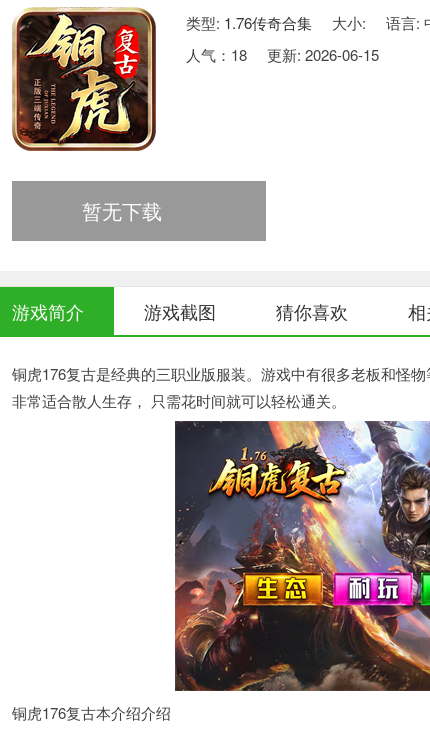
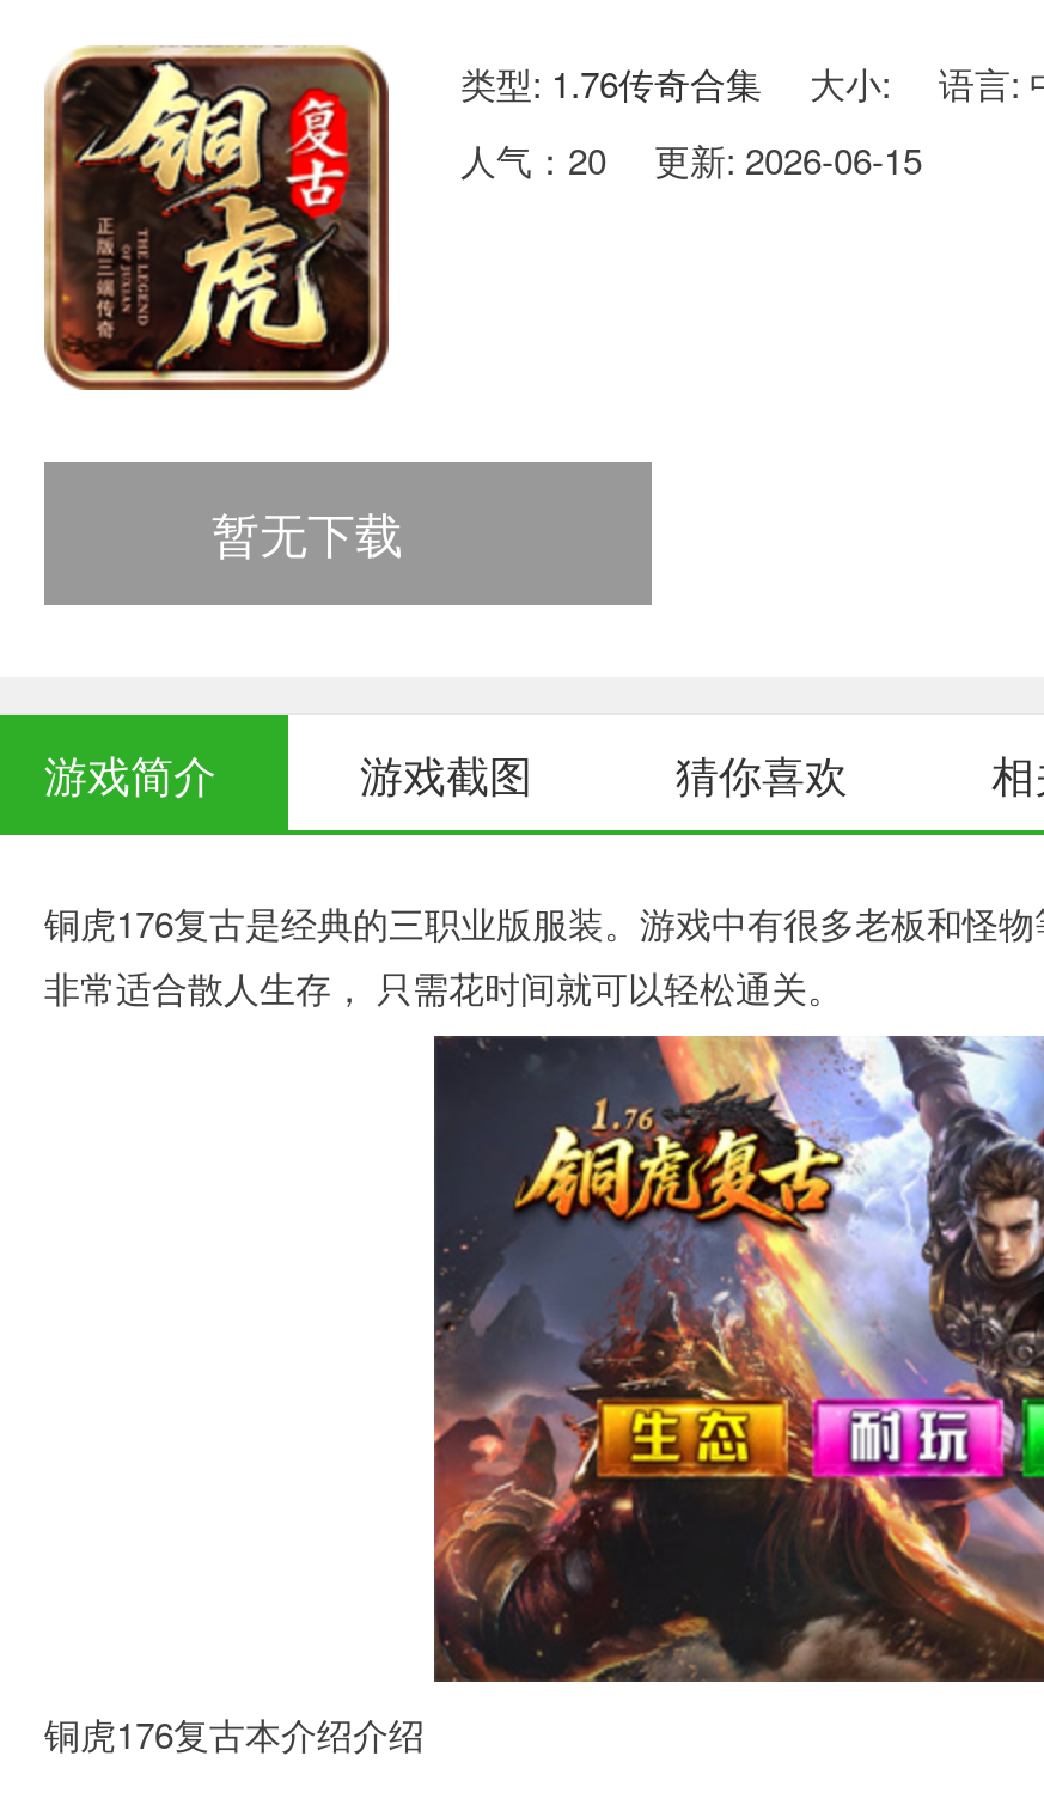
- 人气：18 更新: 2026-06-15
+ 人气：20 更新: 2026-06-15
